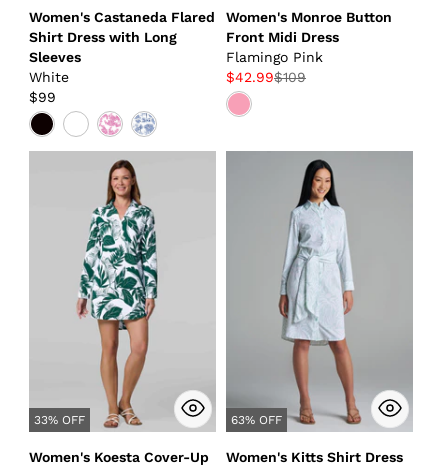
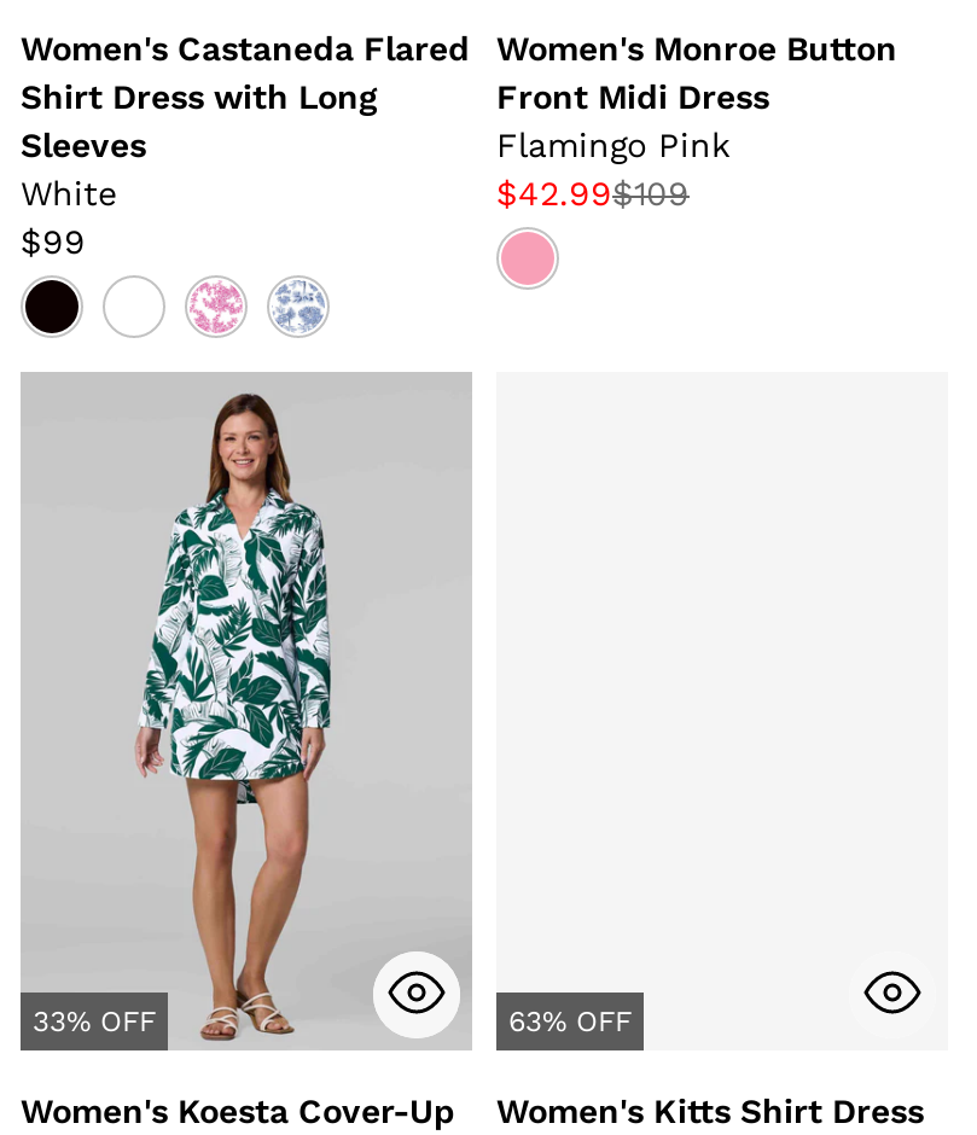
- [image]
